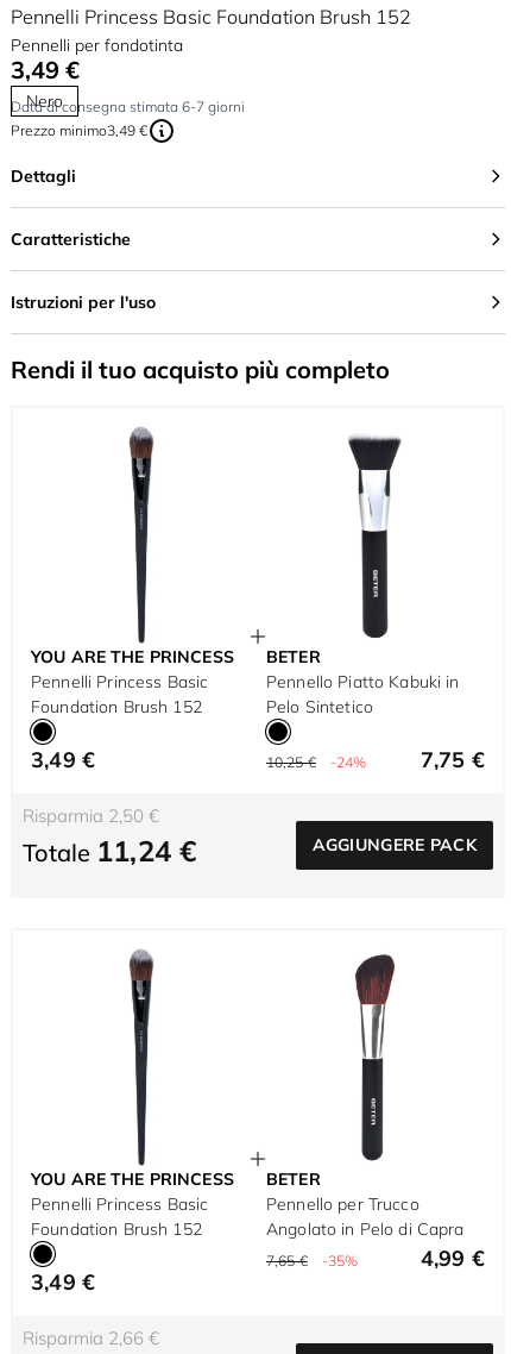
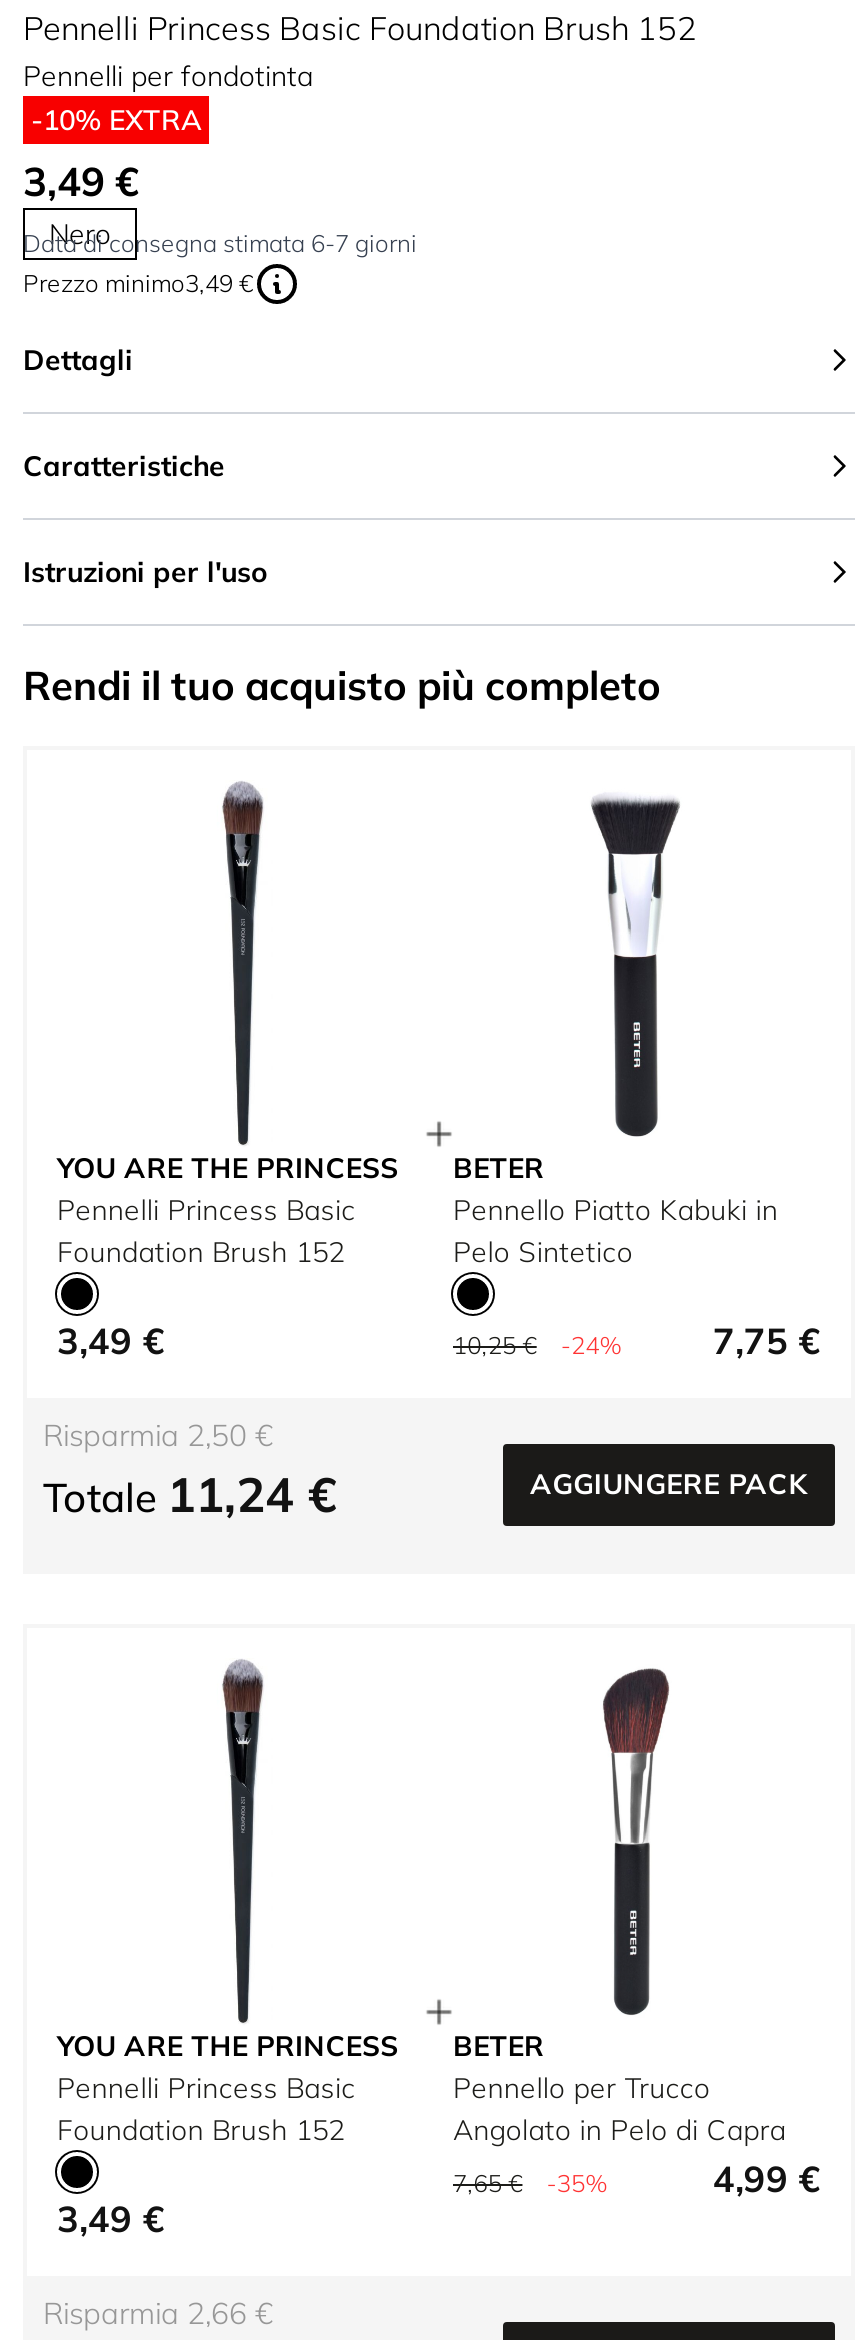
+ -10% EXTRA
